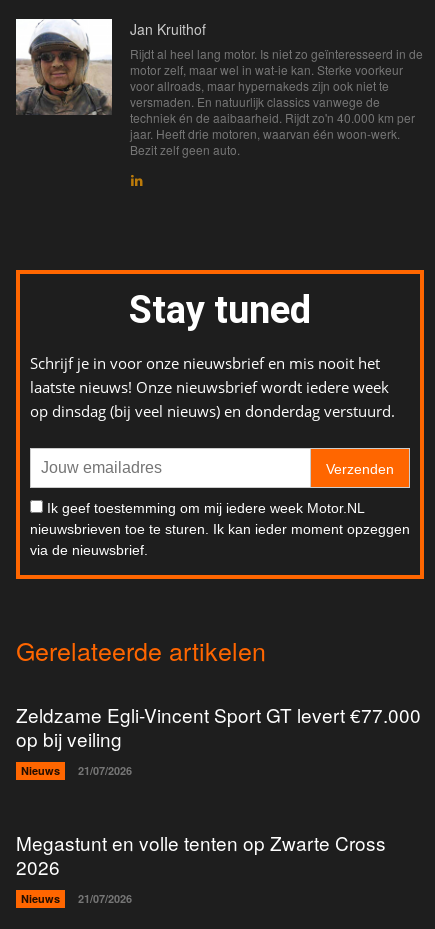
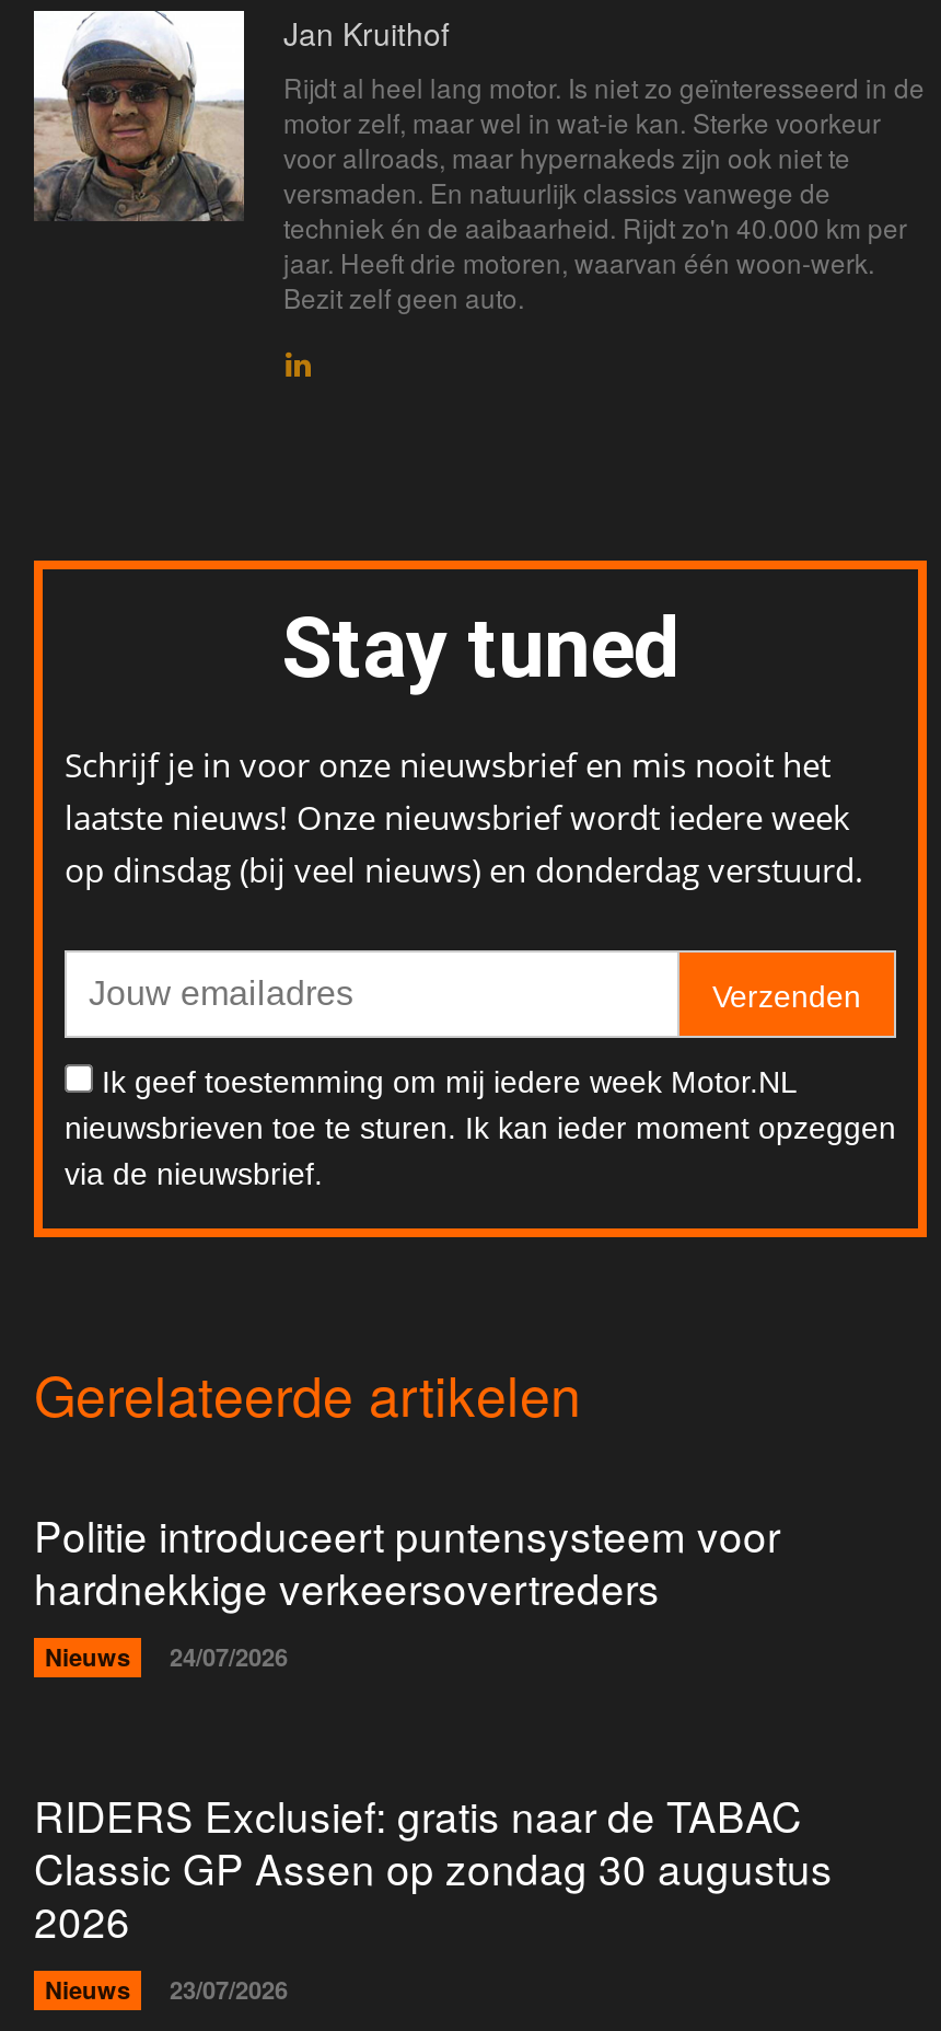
- Zeldzame Egli-Vincent Sport GT levert €77.000
- op bij veiling
+ Politie introduceert puntensysteem voor
+ hardnekkige verkeersovertreders

- Nieuws 21/07/2026
+ Nieuws 24/07/2026

- Megastunt en volle tenten op Zwarte Cross
+ RIDERS Exclusief: gratis naar de TABAC
+ Classic GP Assen op zondag 30 augustus

- Nieuws 21/07/2026
+ Nieuws 23/07/2026
